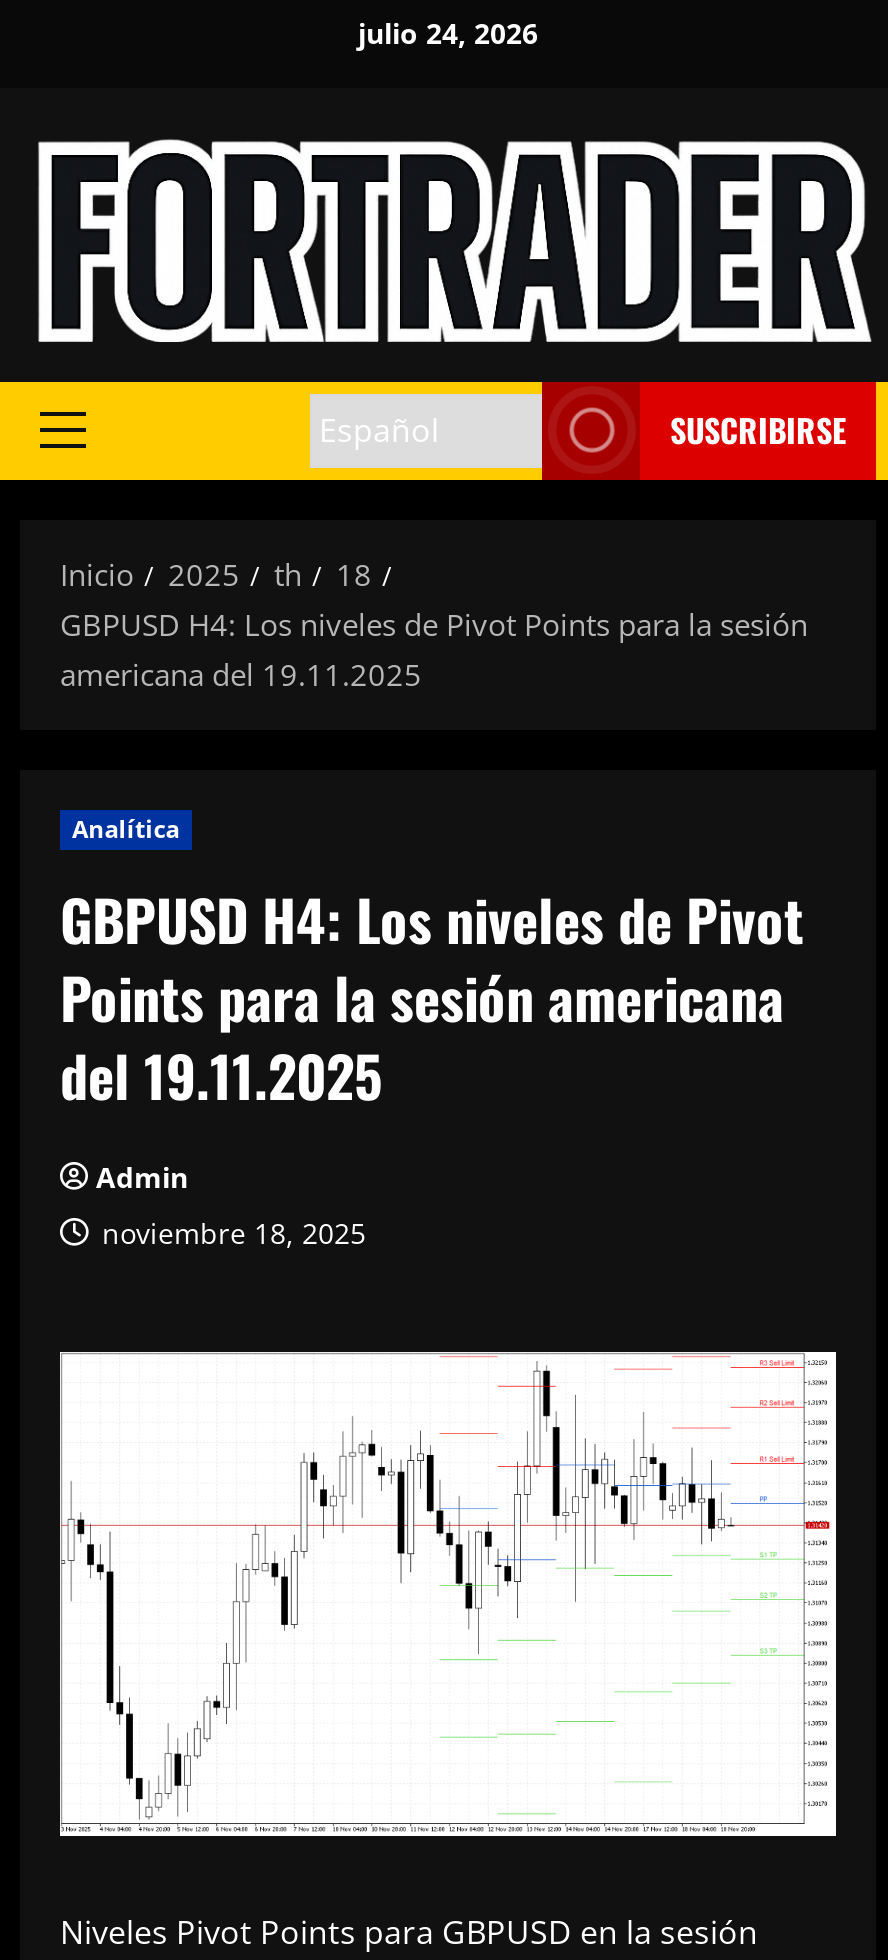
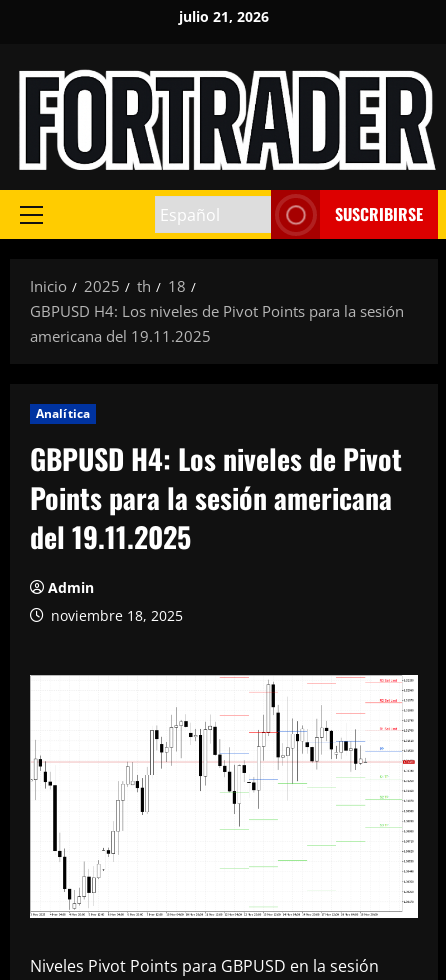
- julio 24, 2026
+ julio 21, 2026
